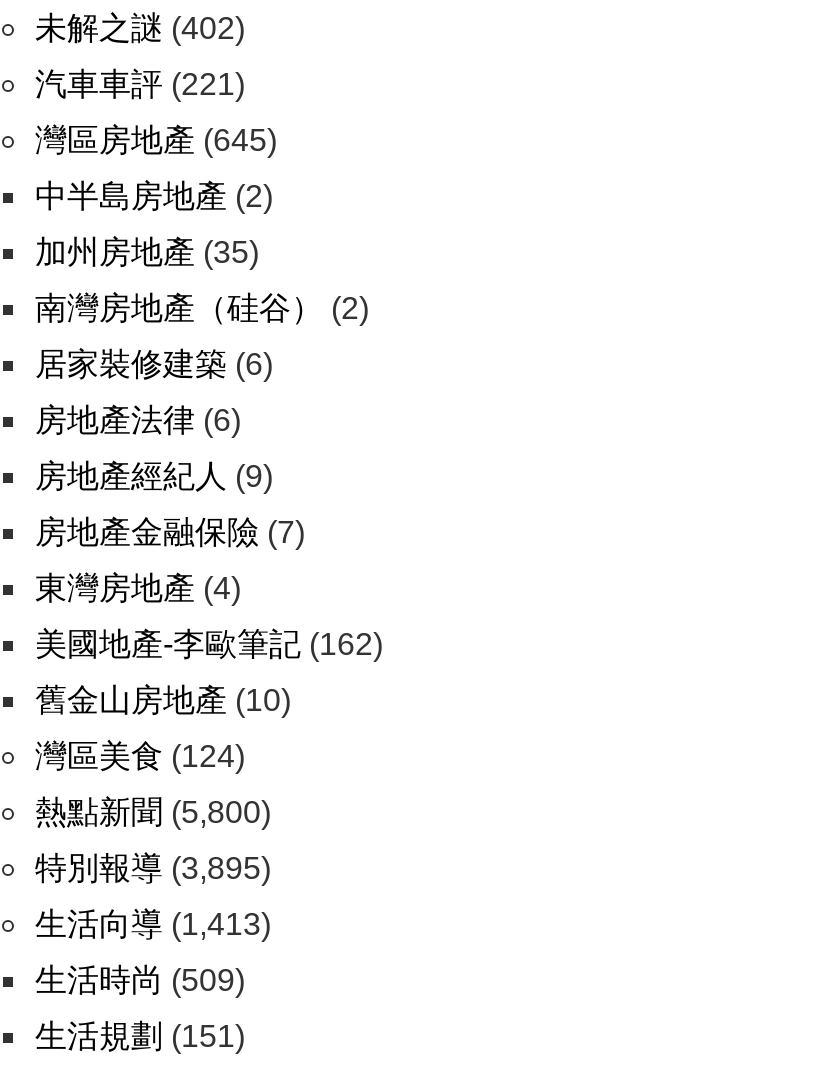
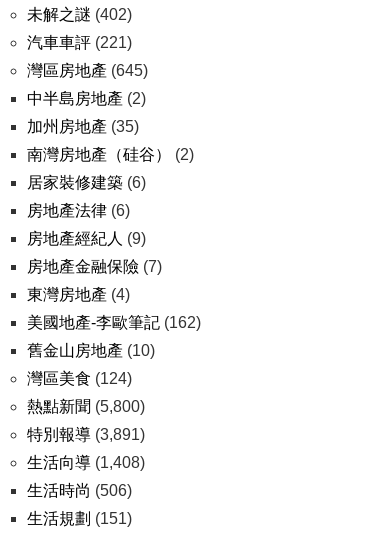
- 特別報導(3,895)
+ 特別報導(3,891)

- 生活向導(1,413)
+ 生活向導(1,408)

- 生活時尚(509)
+ 生活時尚(506)
